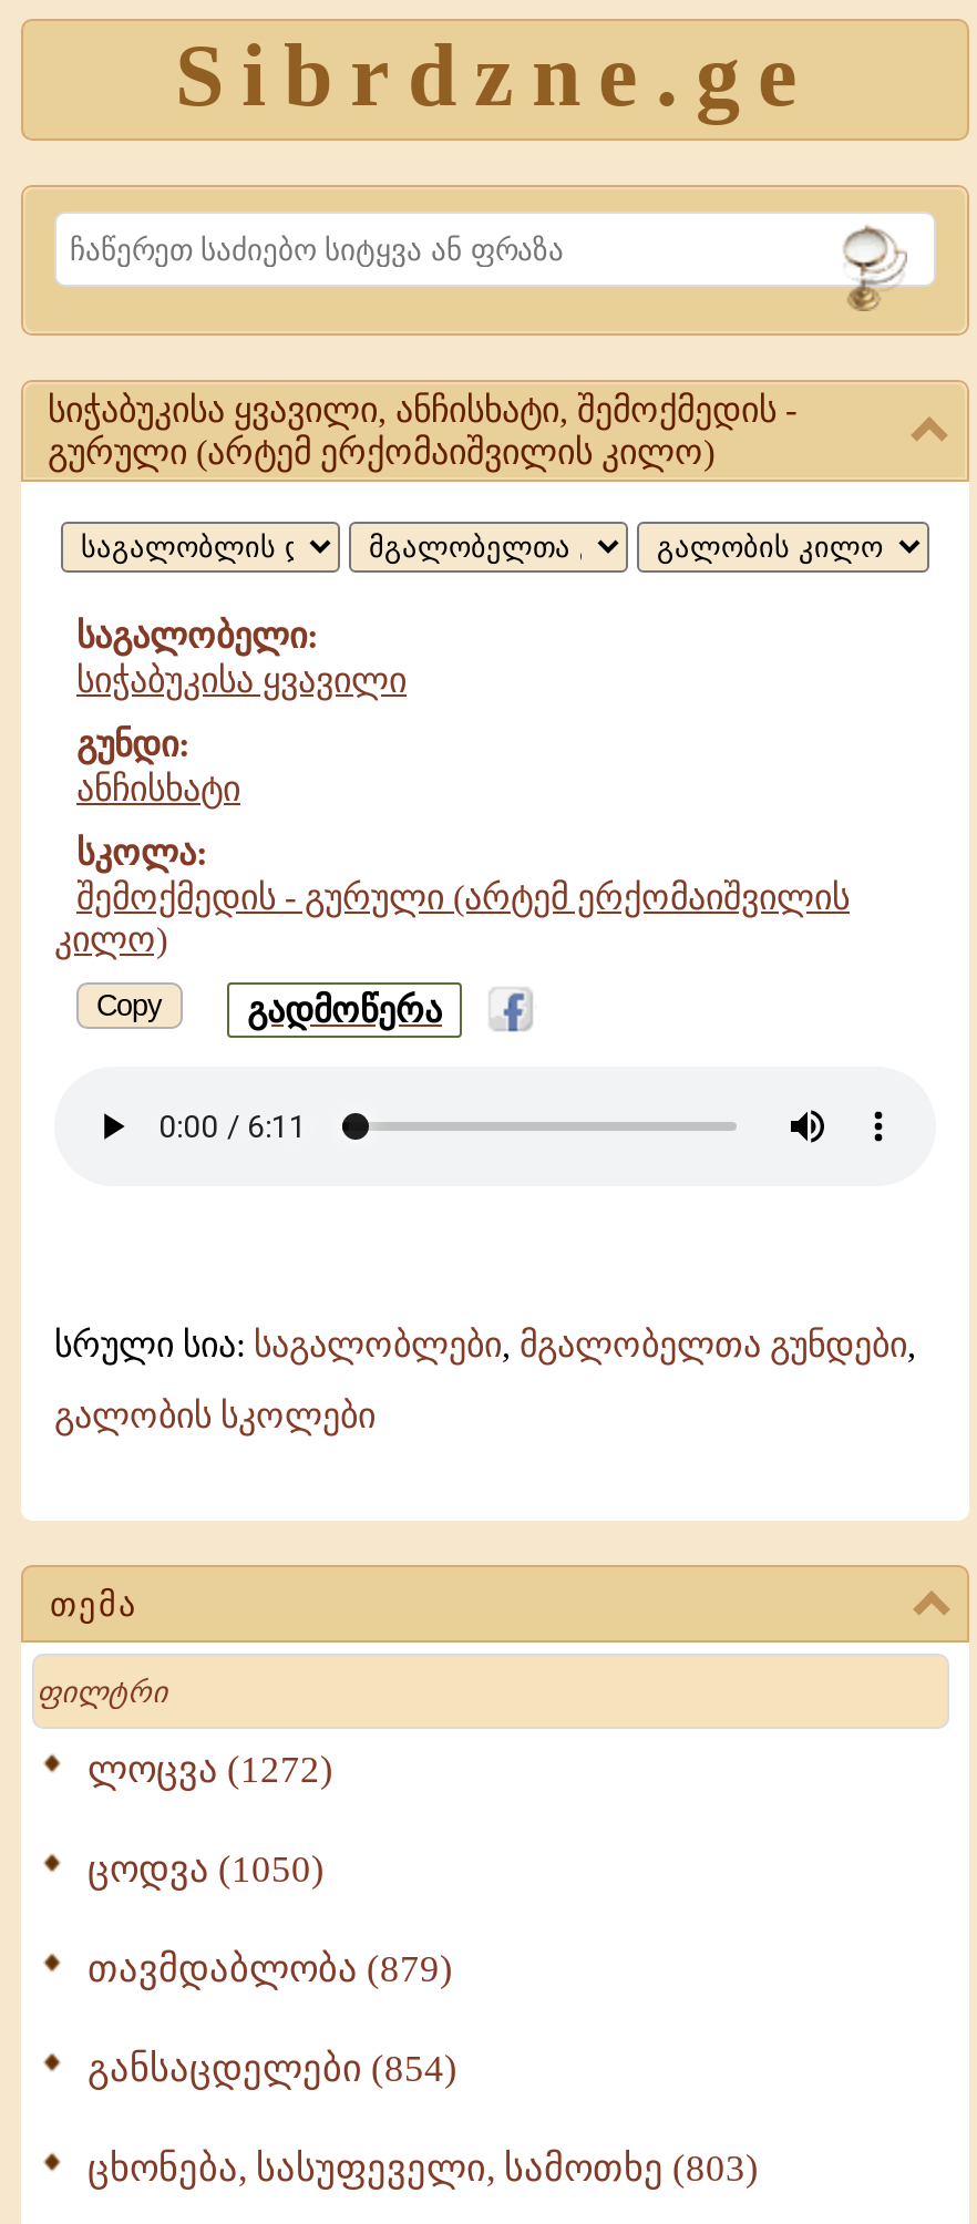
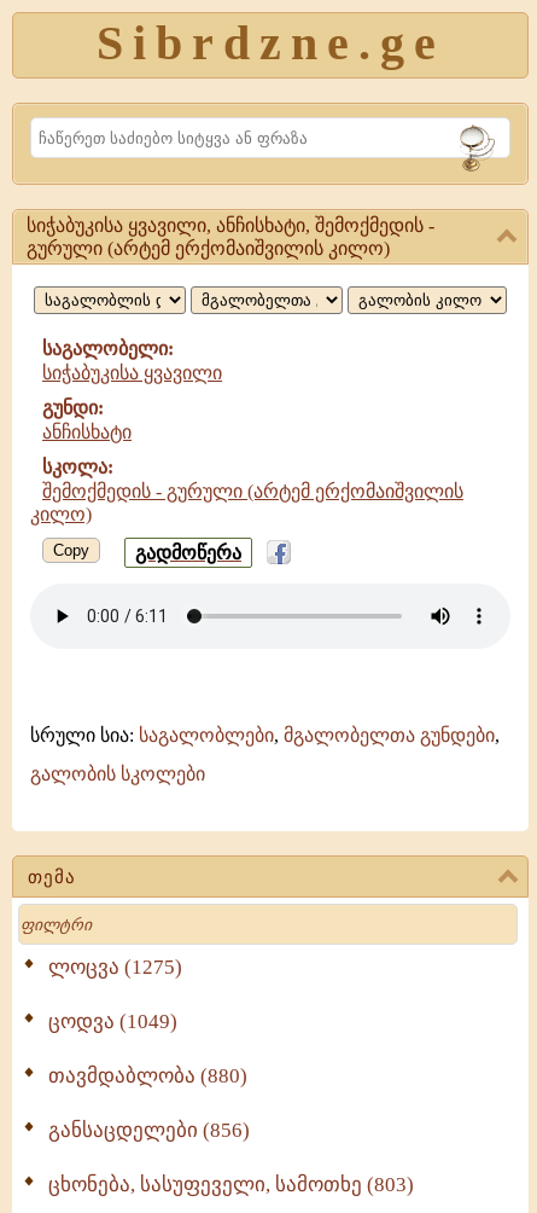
- ლოცვა (1272)
+ ლოცვა (1275)

- ცოდვა (1050)
+ ცოდვა (1049)

- თავმდაბლობა (879)
+ თავმდაბლობა (880)

- განსაცდელები (854)
+ განსაცდელები (856)
